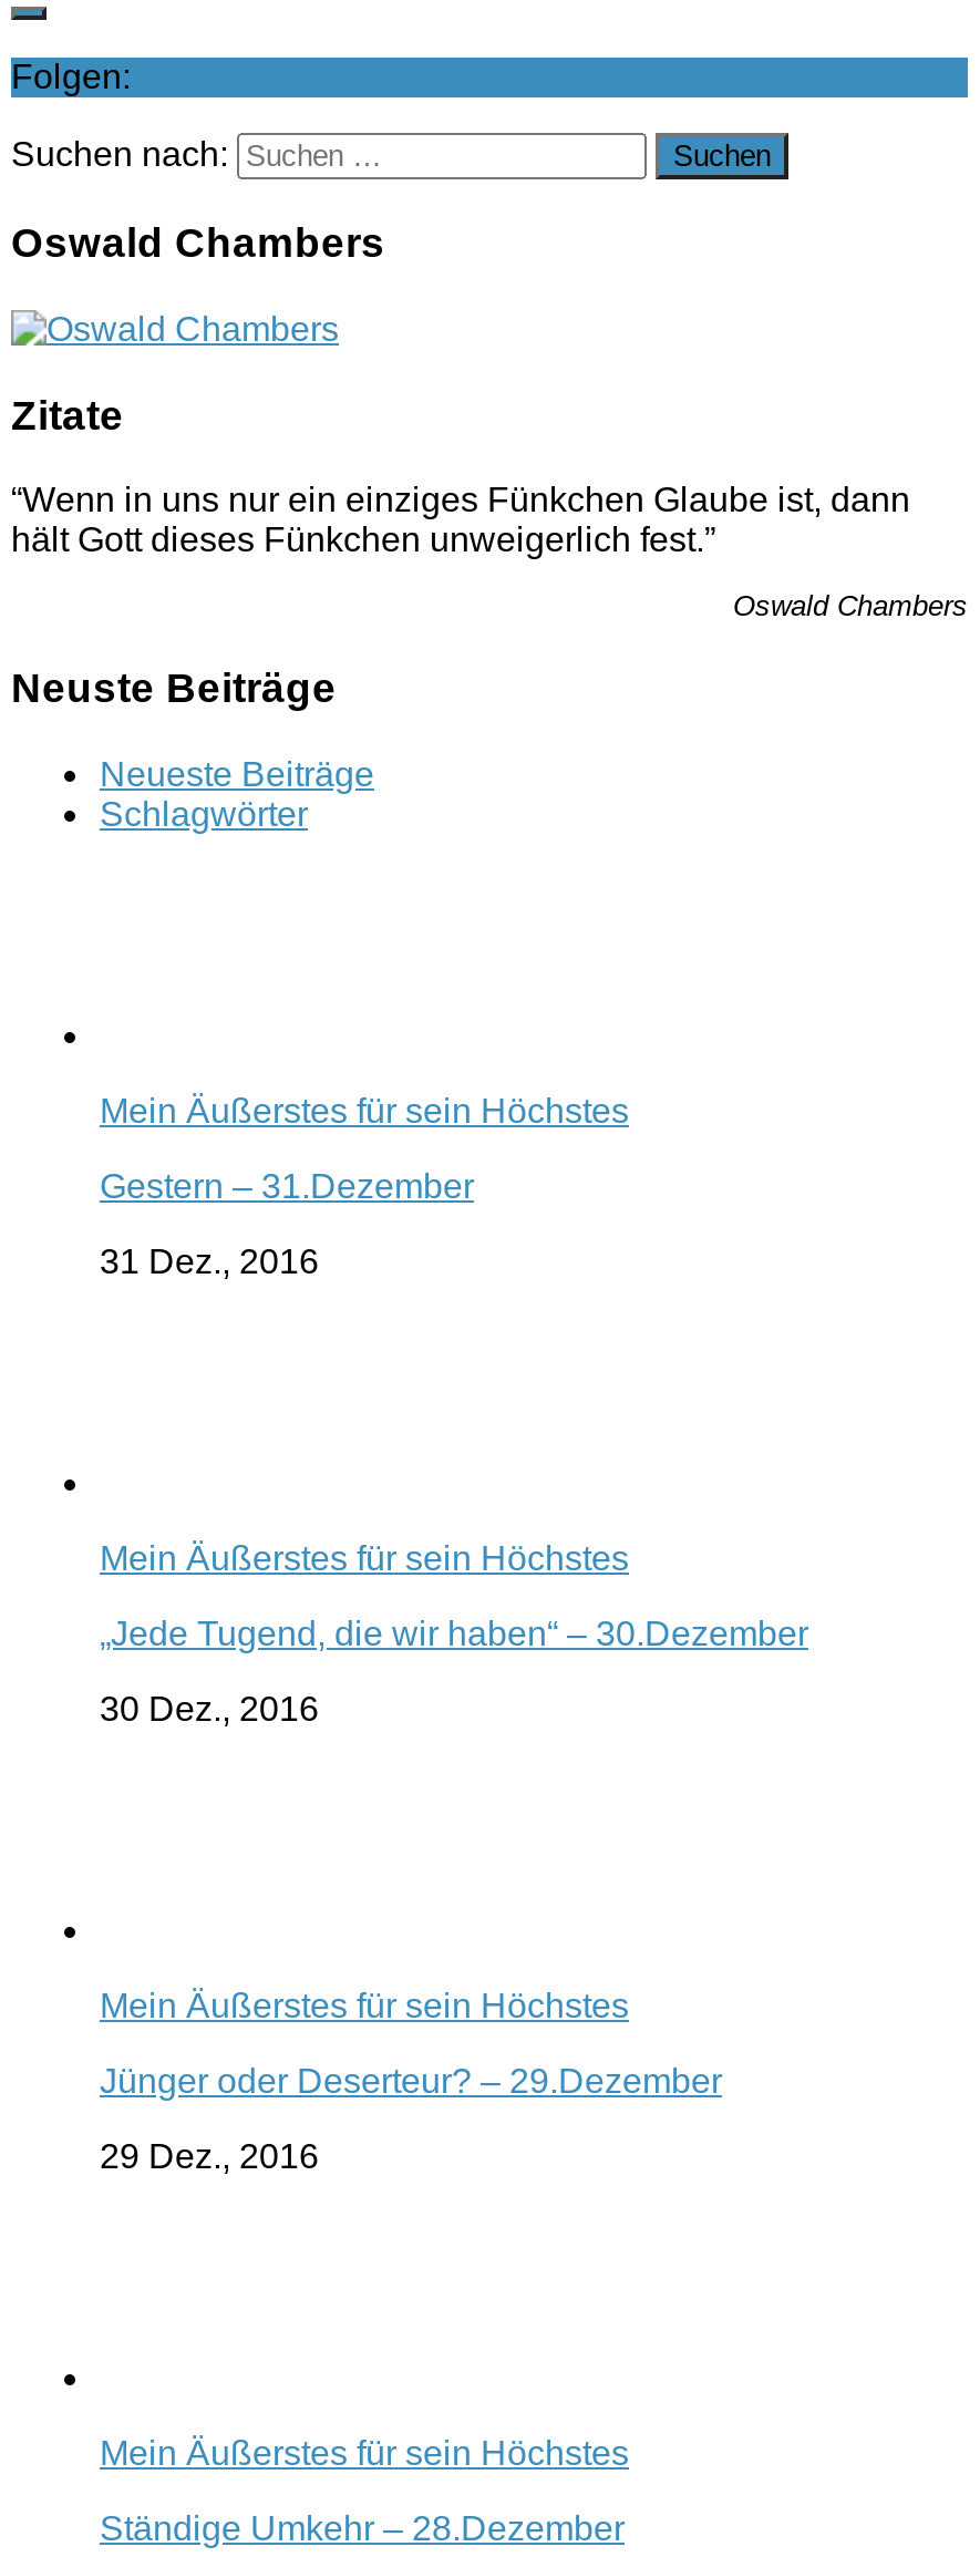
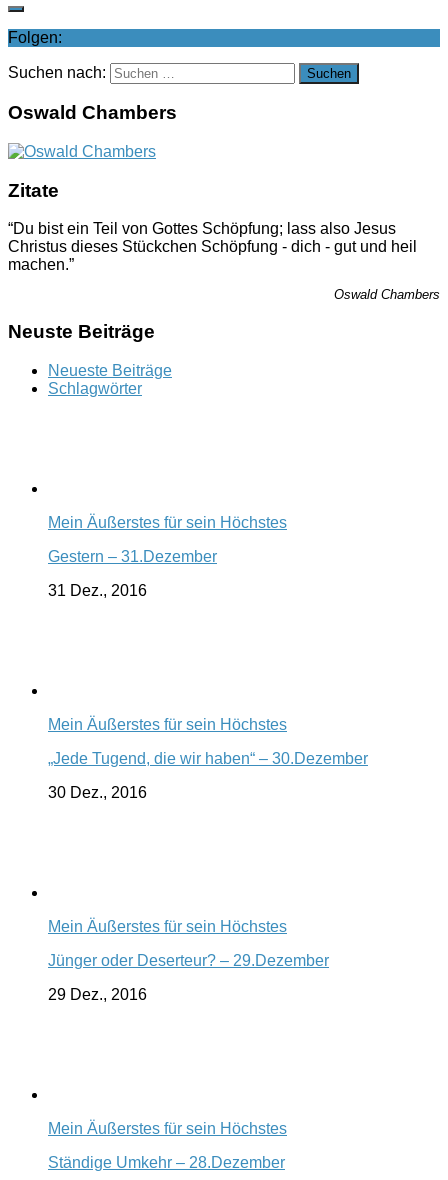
- “Wenn in uns nur ein einziges Fünkchen Glaube ist, dann
- hält Gott dieses Fünkchen unweigerlich fest.”
+ “Du bist ein Teil von Gottes Schöpfung; lass also Jesus
+ Christus dieses Stückchen Schöpfung - dich - gut und heil
+ machen.”
